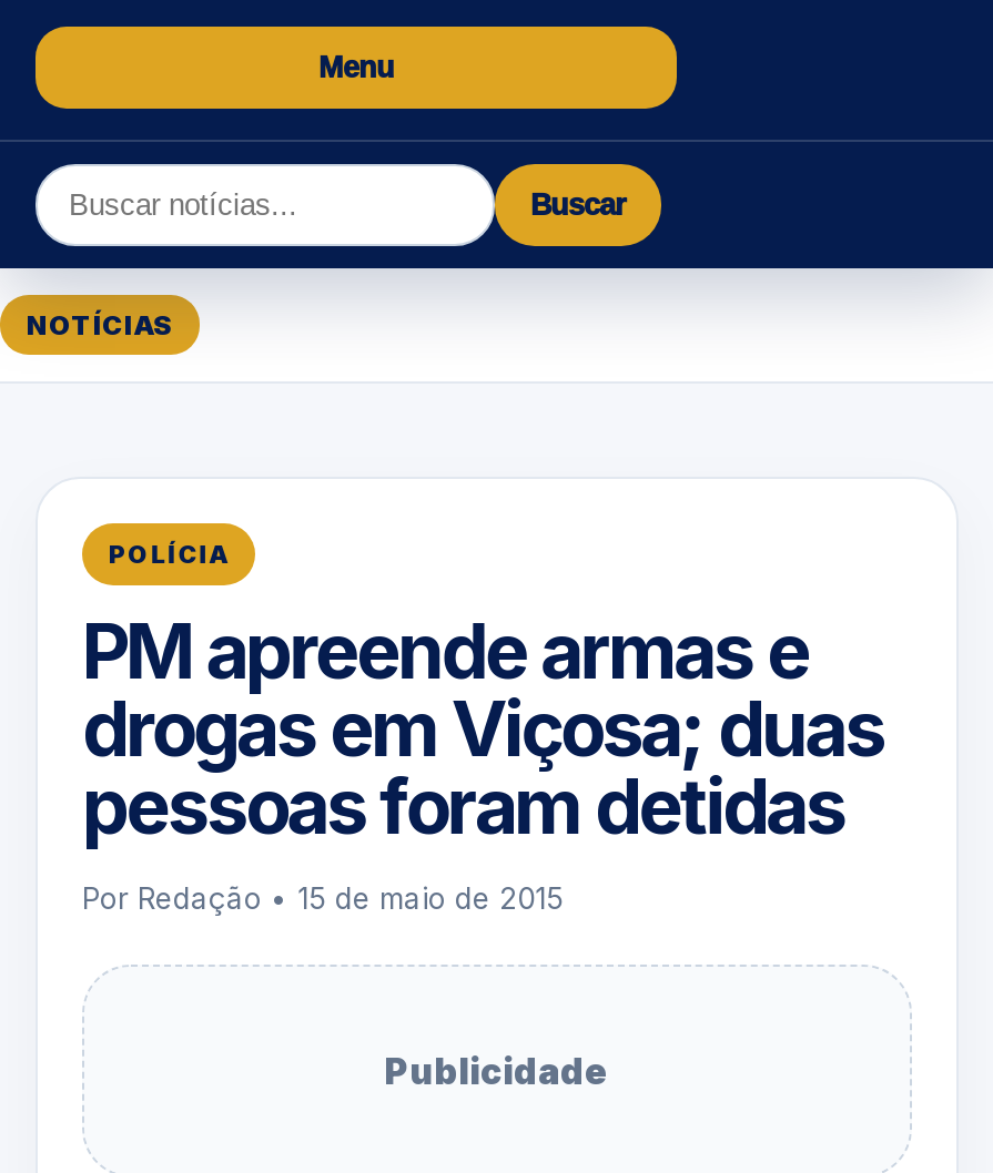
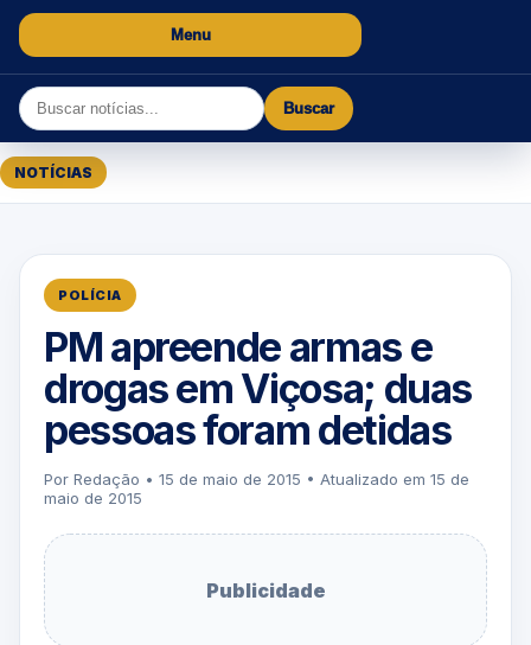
- Por Redação • 15 de maio de 2015
+ Por Redação • 15 de maio de 2015 • Atualizado em 15 de
+ maio de 2015
